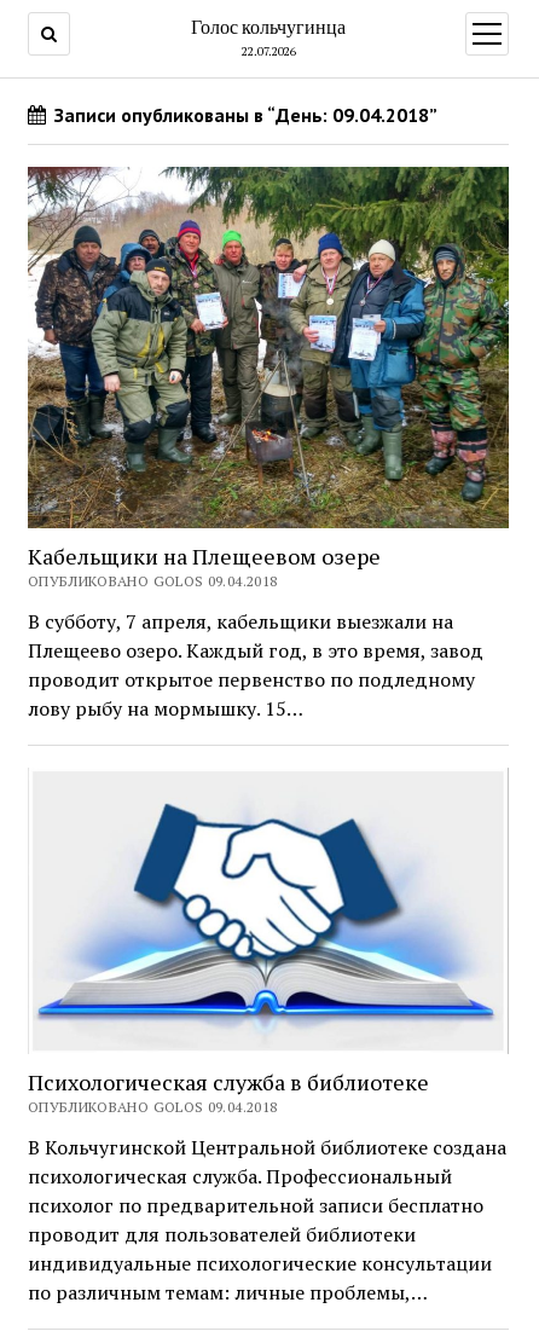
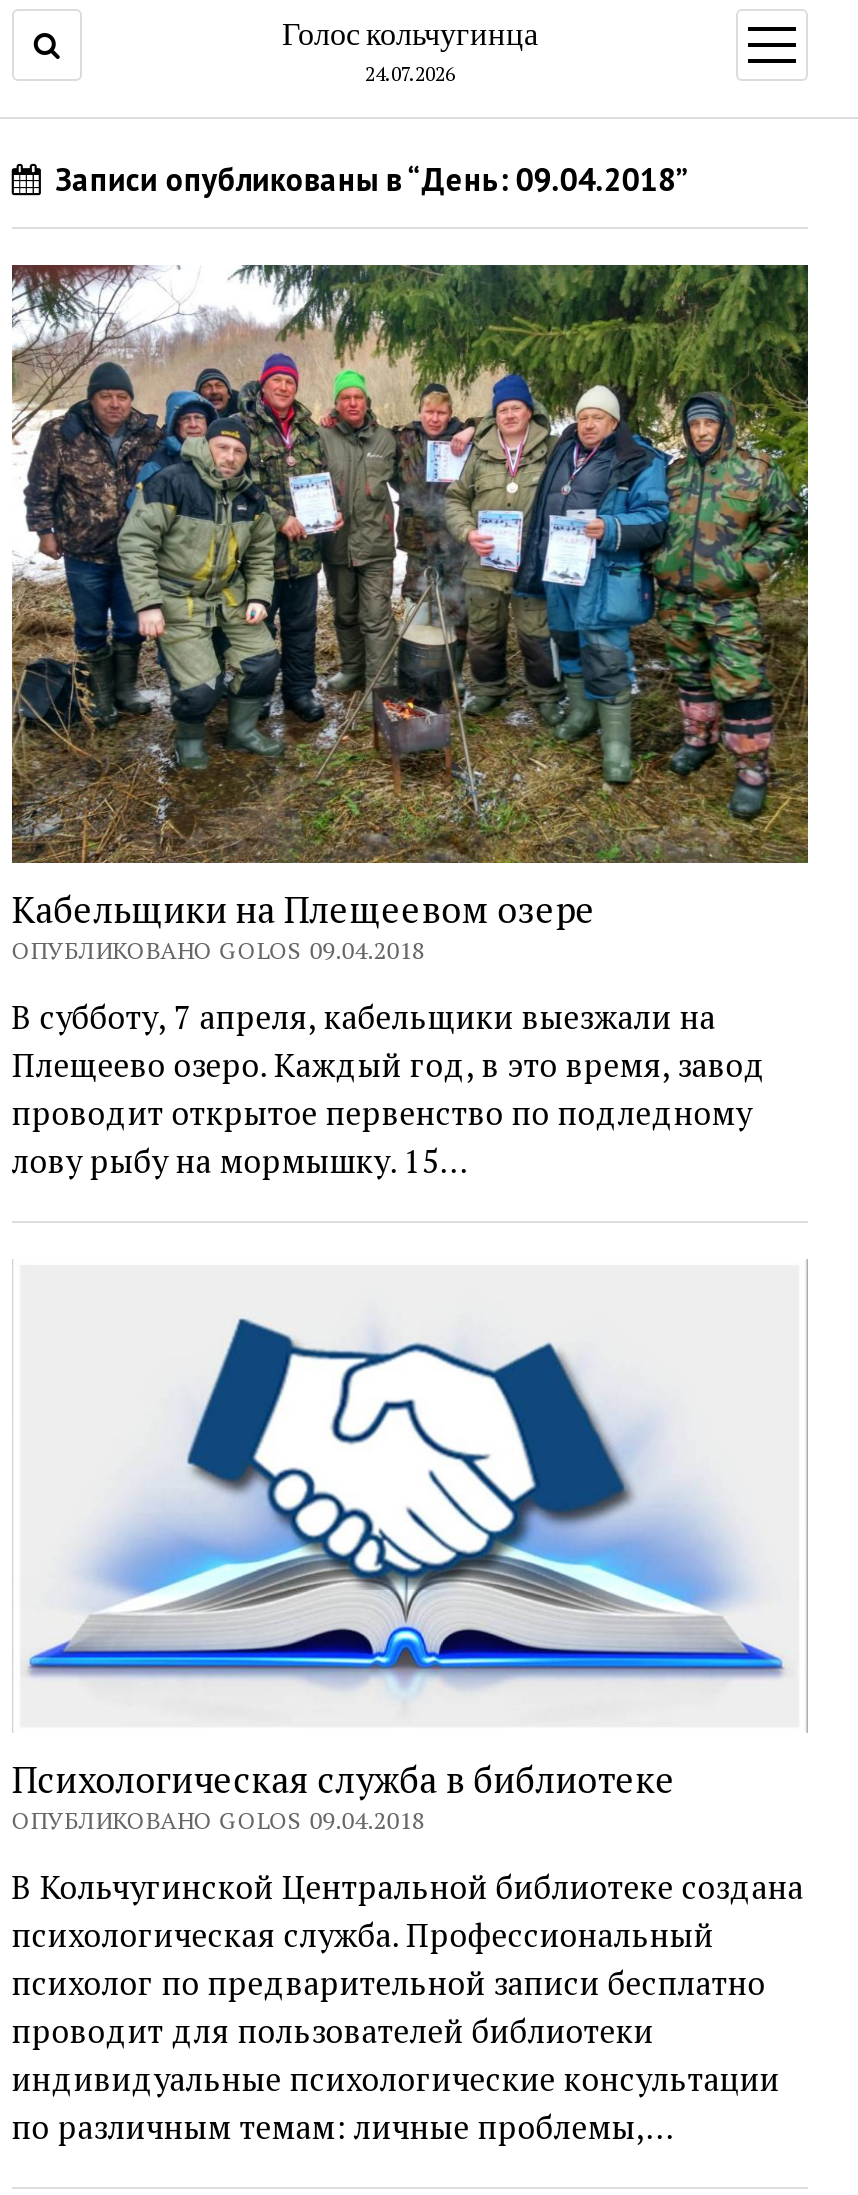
- 22.07.2026
+ 24.07.2026
